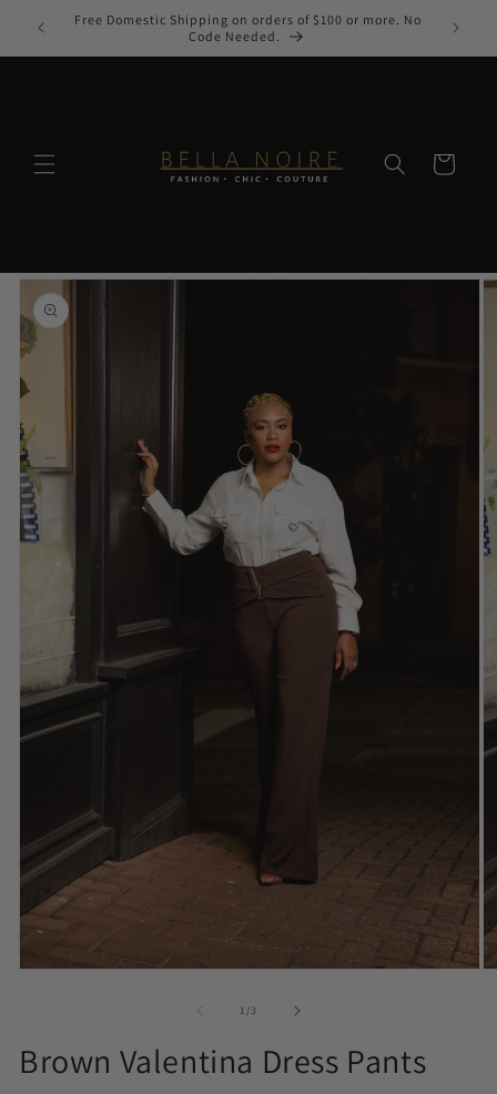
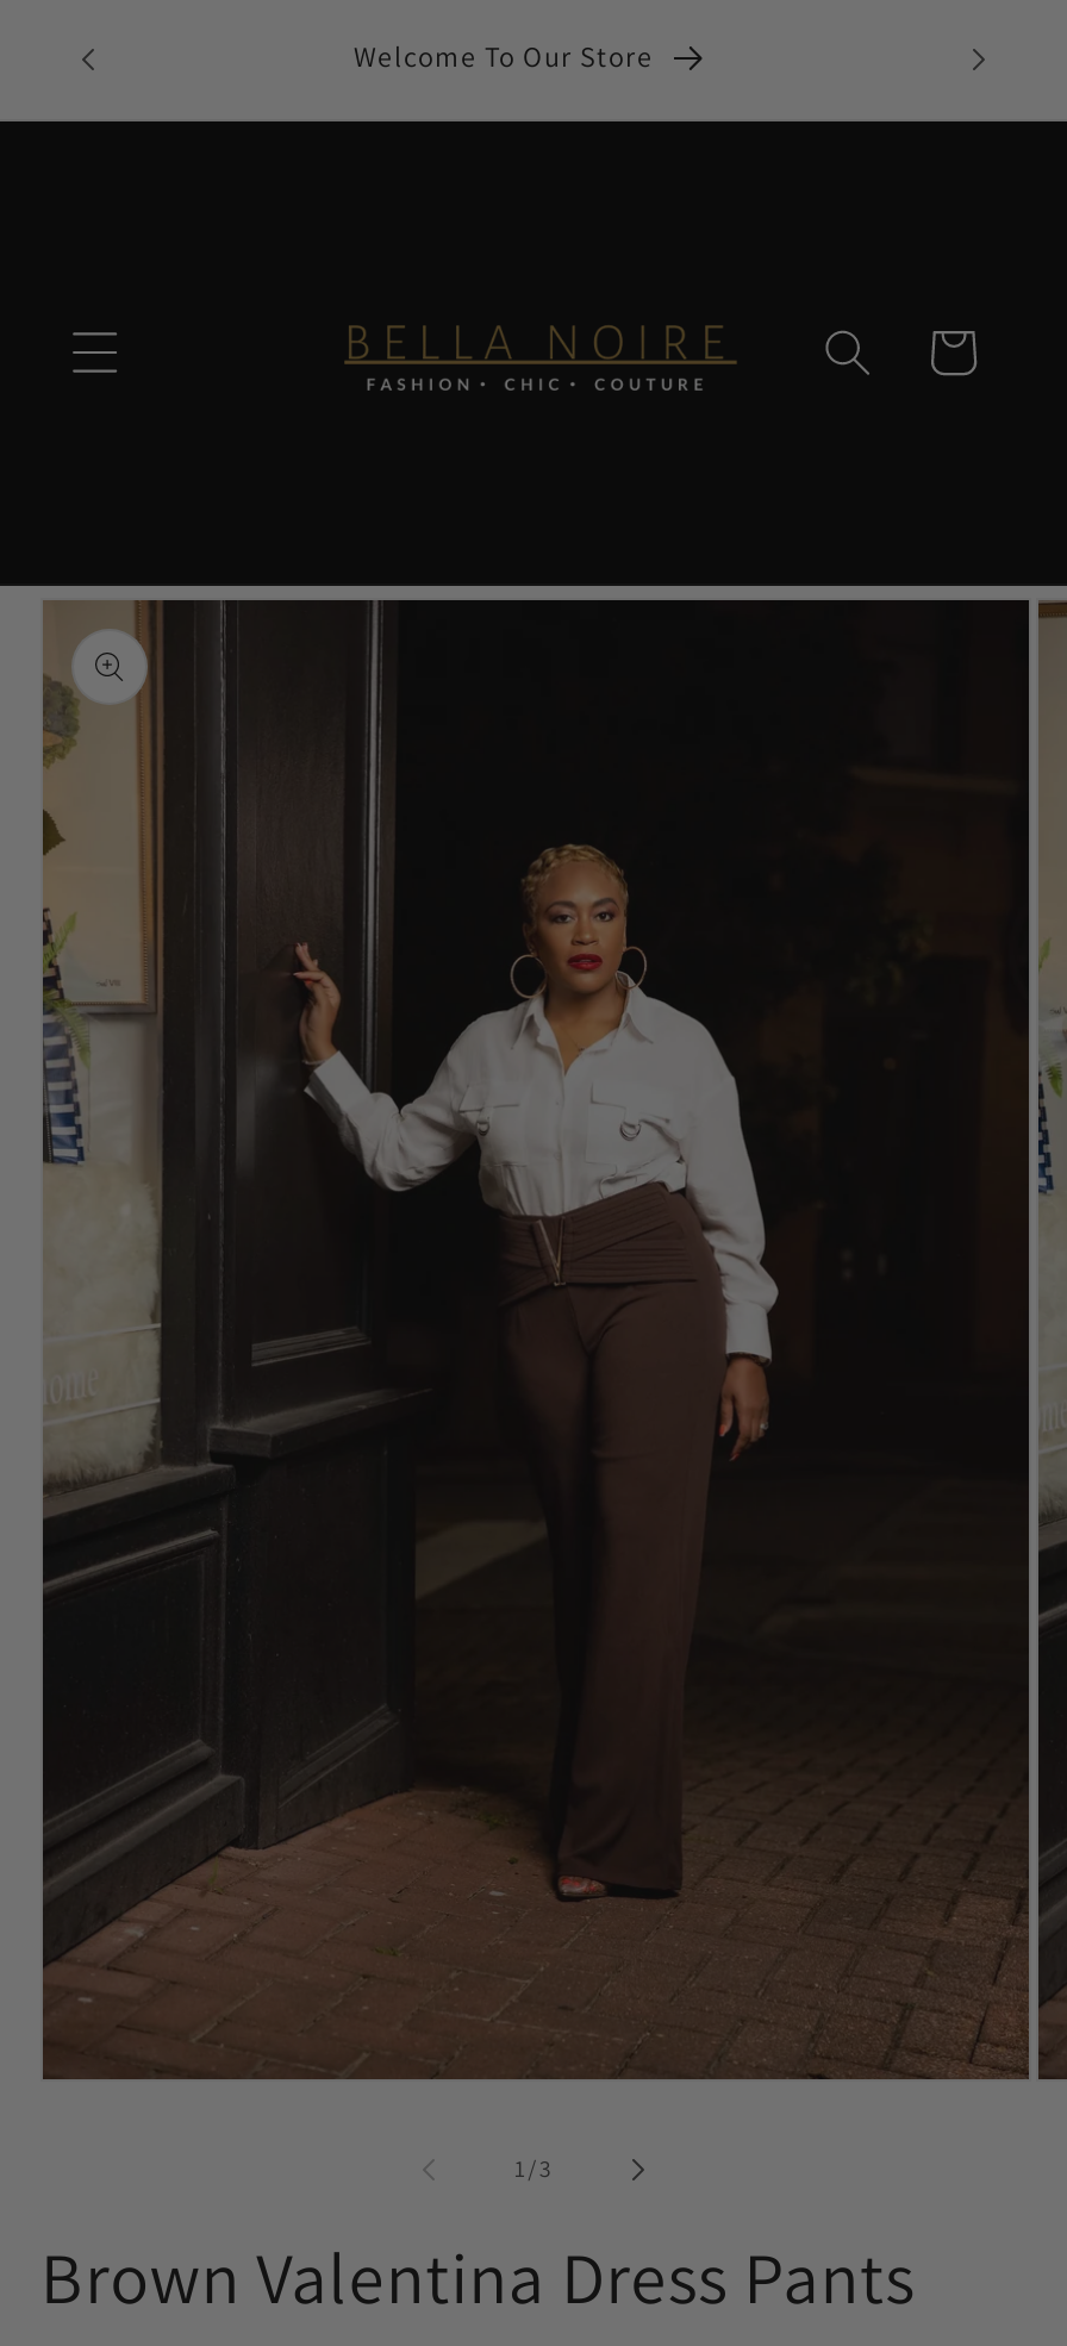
- Free Domestic Shipping on orders of $100 or more. No
- Code Needed.
+ Welcome To Our Store
